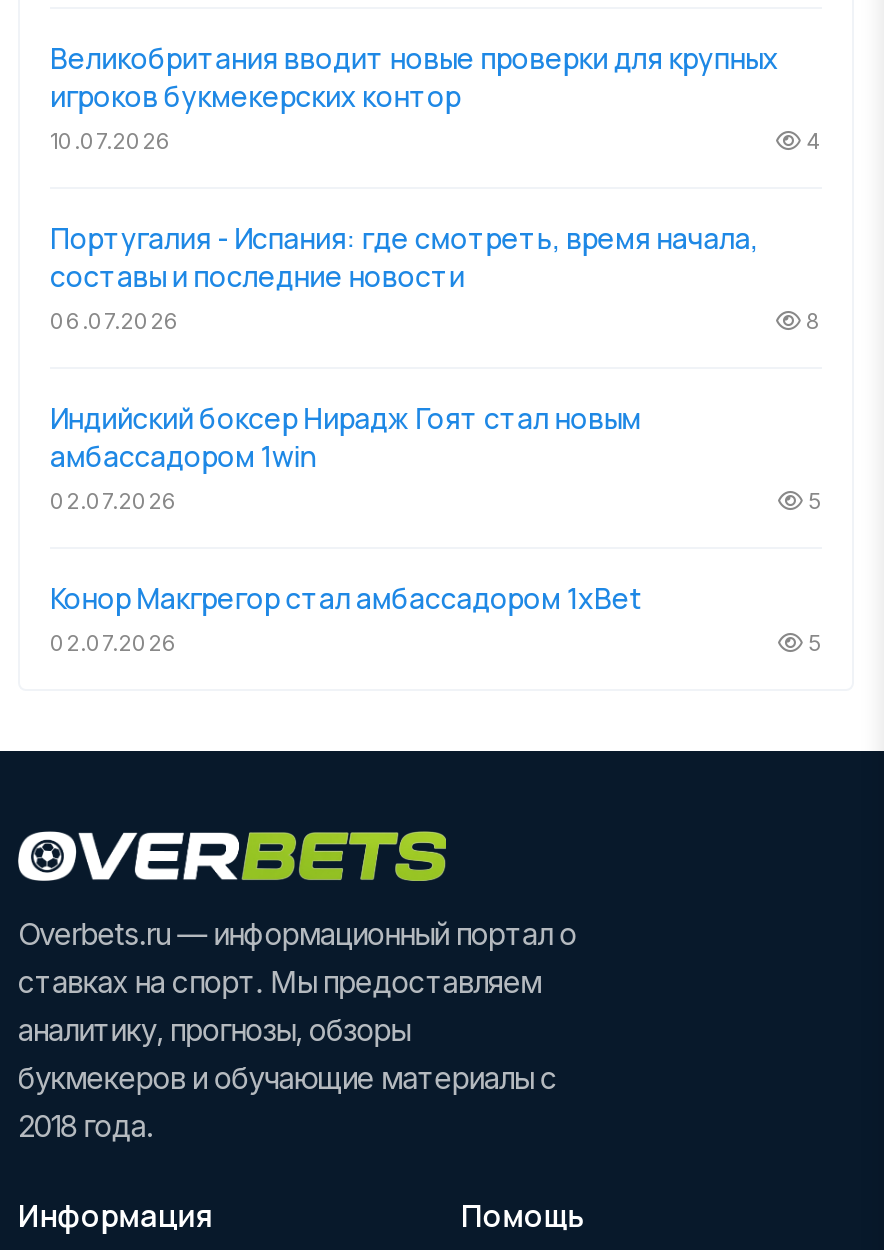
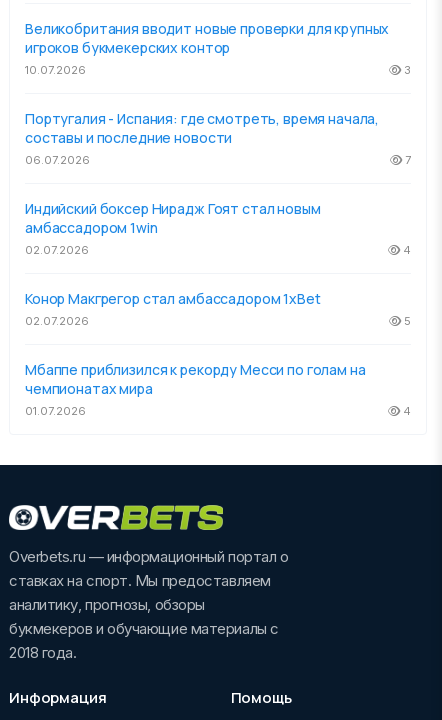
- 4
+ 3

- 8
+ 7

- 5
+ 4

+ Мбаппе приблизился к рекорду Месси по голам на
+ чемпионатах мира
+ 01.07.2026
+ 4
